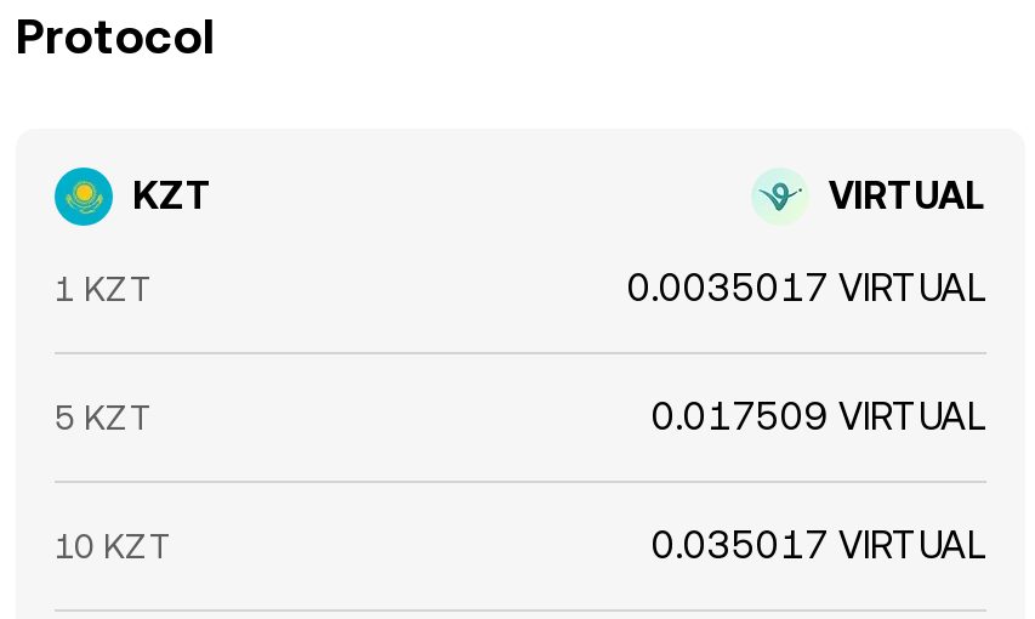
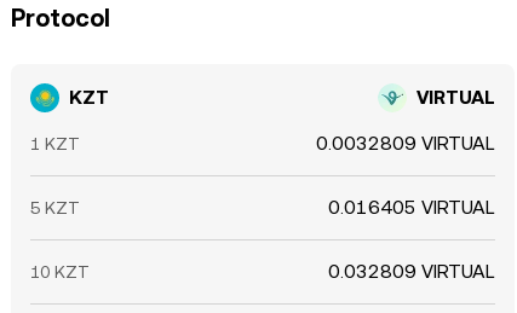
- 0.0035017 VIRTUAL
+ 0.0032809 VIRTUAL

- 0.017509 VIRTUAL
+ 0.016405 VIRTUAL

- 0.035017 VIRTUAL
+ 0.032809 VIRTUAL
